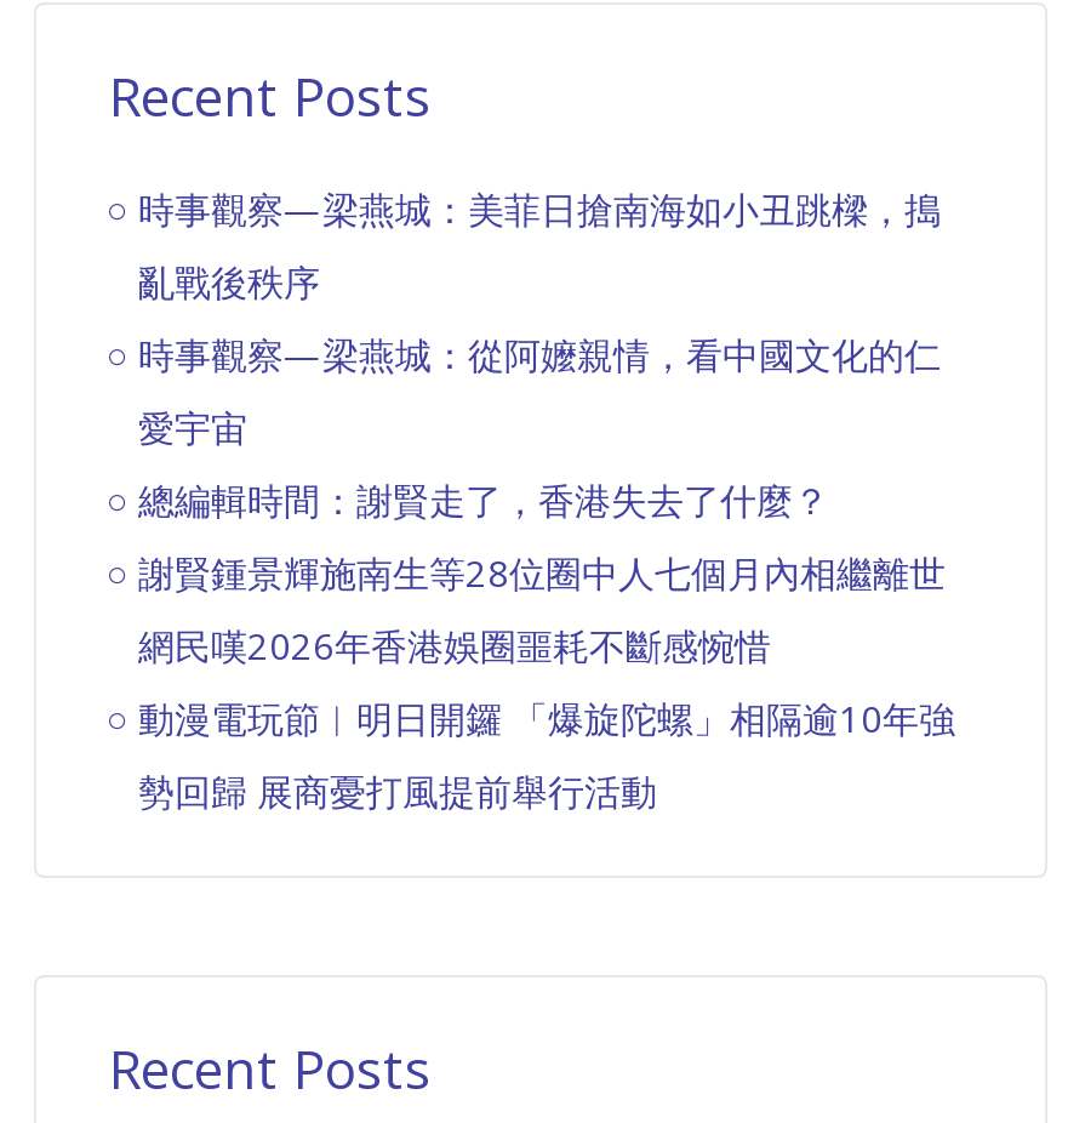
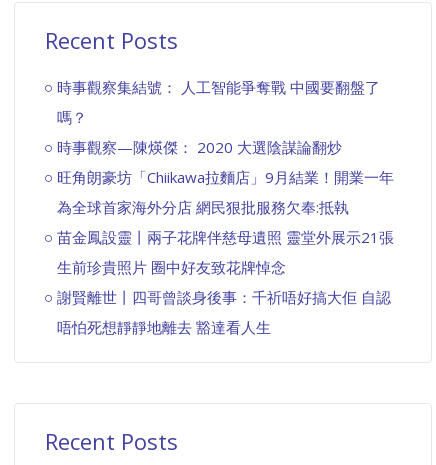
- 時事觀察—梁燕城：美菲日搶南海如小丑跳樑，搗
+ 時事觀察集結號： 人工智能爭奪戰 中國要翻盤了

- 亂戰後秩序
+ 嗎？

- 時事觀察—梁燕城：從阿嬤親情，看中國文化的仁
+ 時事觀察—陳煐傑： 2020 大選陰謀論翻炒

- 愛宇宙
+ 旺角朗豪坊「Chiikawa拉麵店」9月結業！開業一年

- 總編輯時間：謝賢走了，香港失去了什麼？
+ 為全球首家海外分店 網民狠批服務欠奉:抵執

- 謝賢鍾景輝施南生等28位圈中人七個月內相繼離世
+ 苗金鳳設靈丨兩子花牌伴慈母遺照 靈堂外展示21張

- 網民嘆2026年香港娛圈噩耗不斷感惋惜
+ 生前珍貴照片 圈中好友致花牌悼念

- 動漫電玩節︱明日開鑼 「爆旋陀螺」相隔逾10年強
+ 謝賢離世丨四哥曾談身後事：千祈唔好搞大佢 自認

- 勢回歸 展商憂打風提前舉行活動
+ 唔怕死想靜靜地離去 豁達看人生
